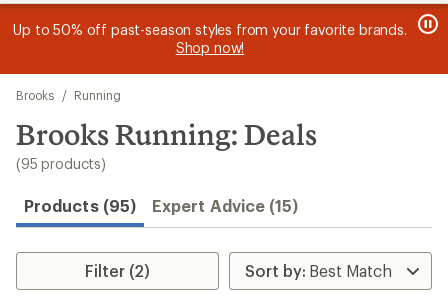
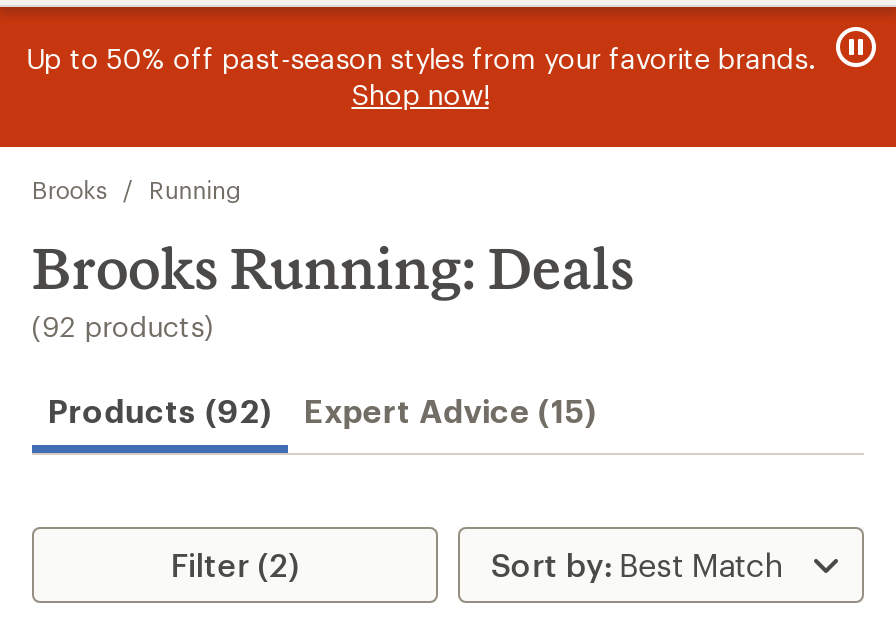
- (95 products)
+ (92 products)

- Products (95) Expert Advice (15)
+ Products (92) Expert Advice (15)
